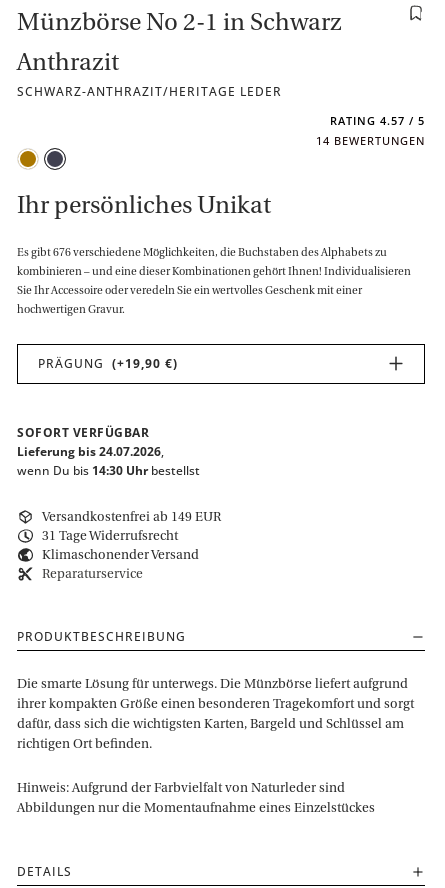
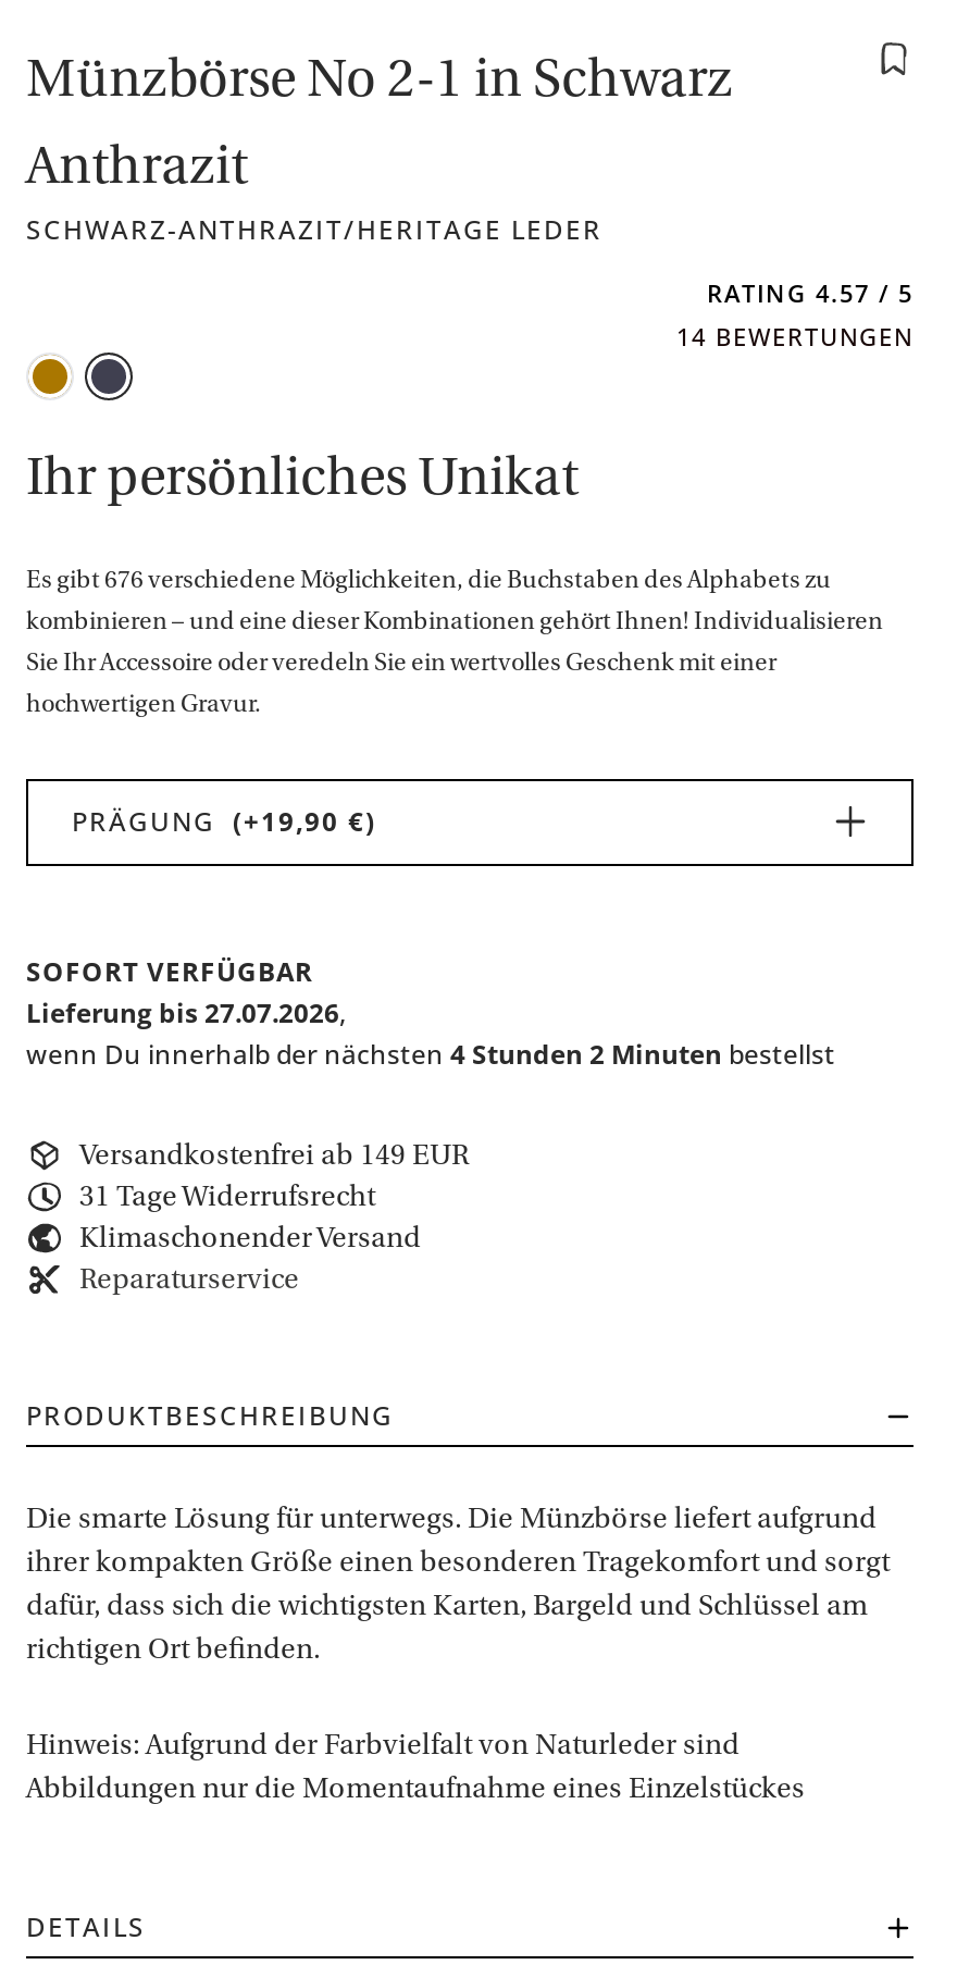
- Lieferung bis 24.07.2026,
- wenn Du bis 14:30 Uhr bestellst
+ Lieferung bis 27.07.2026,
+ wenn Du innerhalb der nächsten 4 Stunden 2 Minuten bestellst
